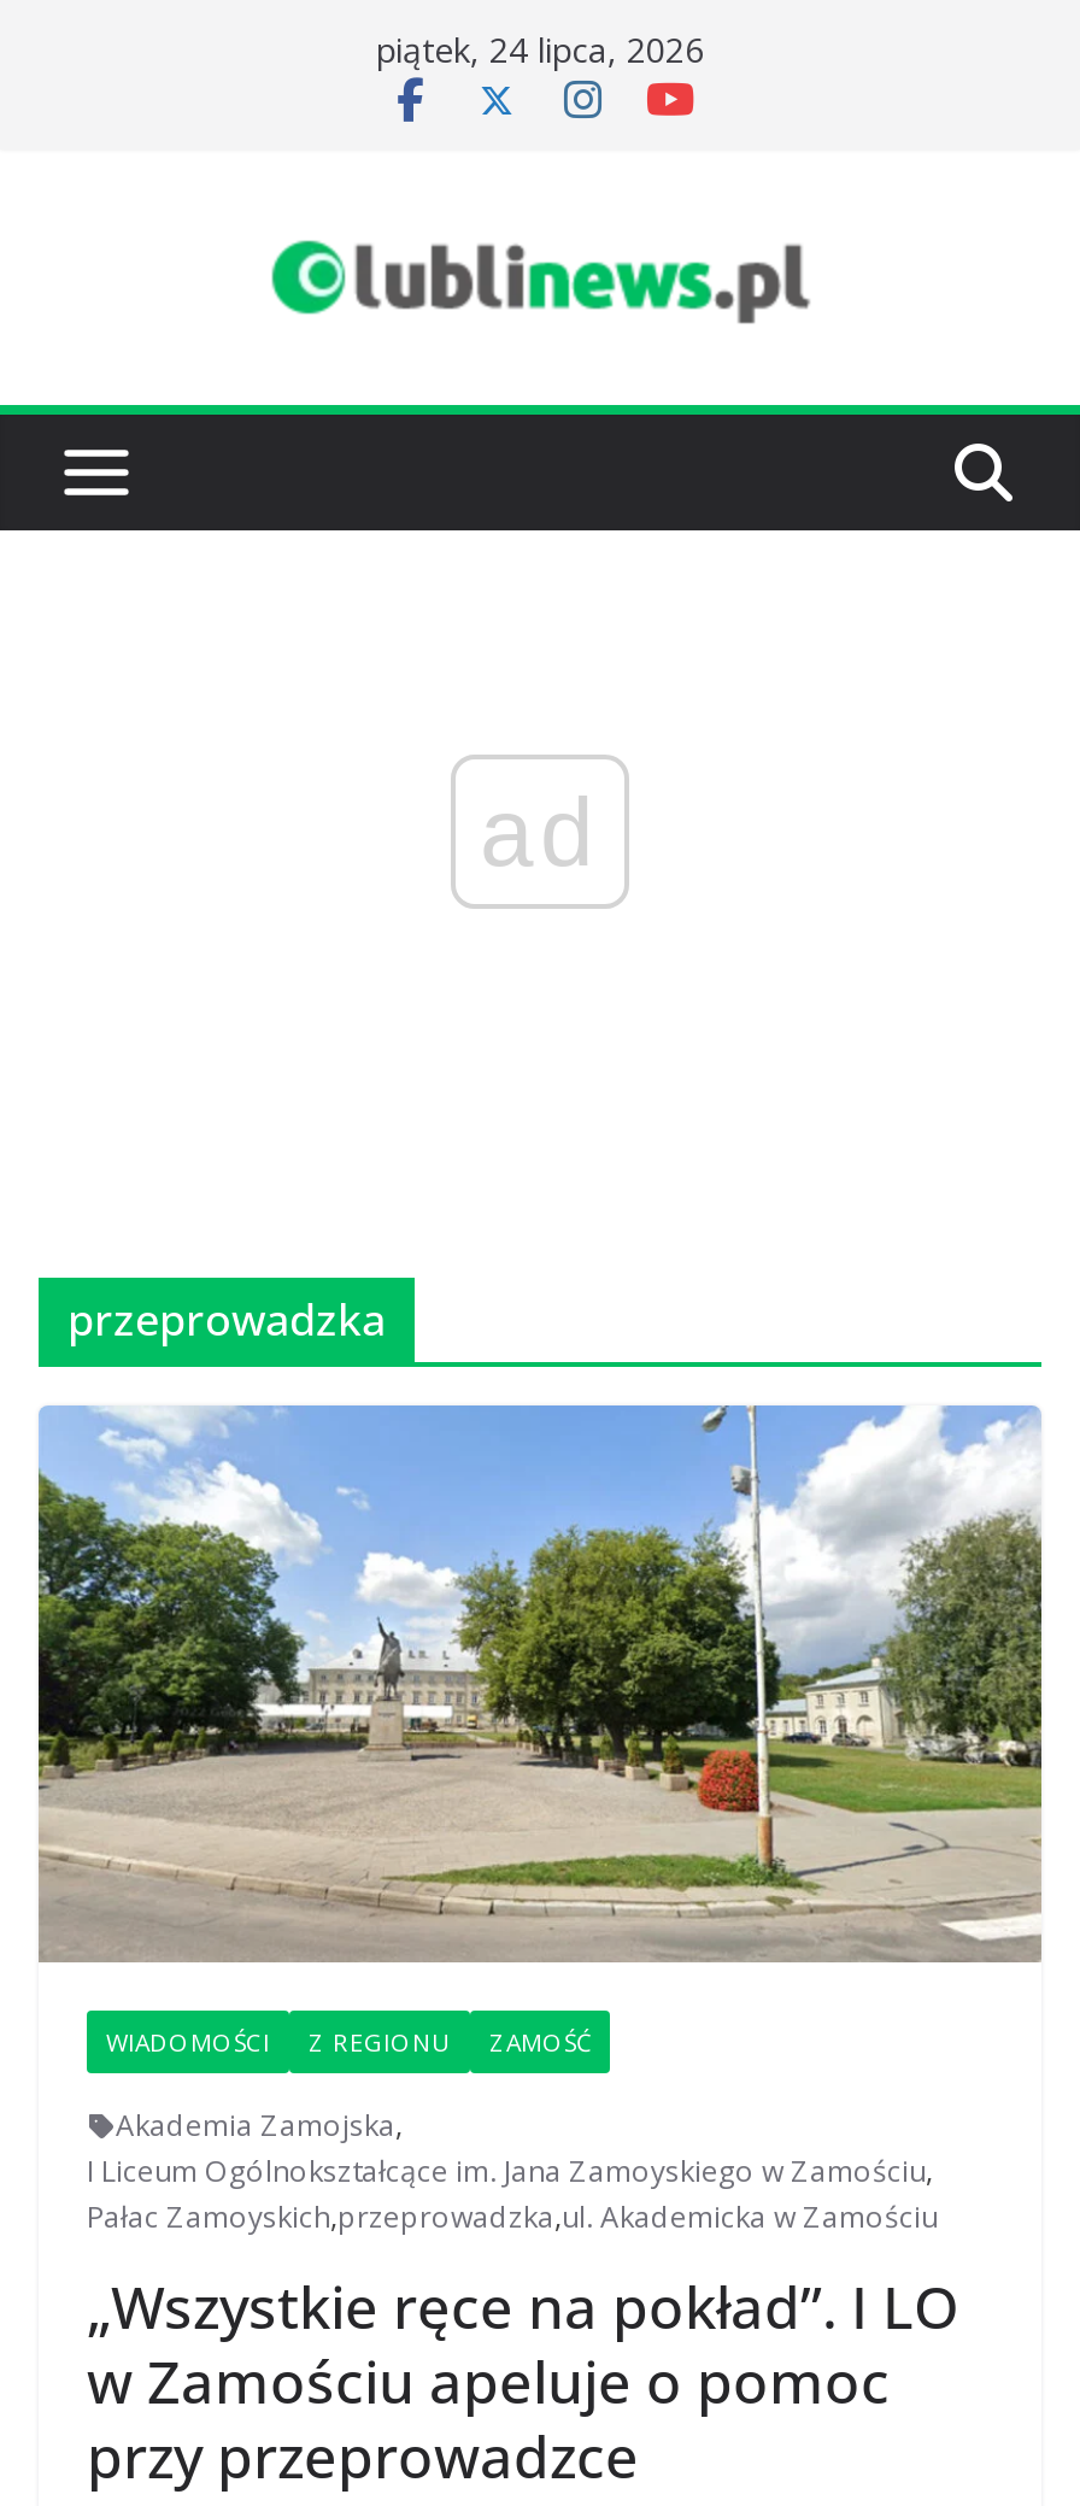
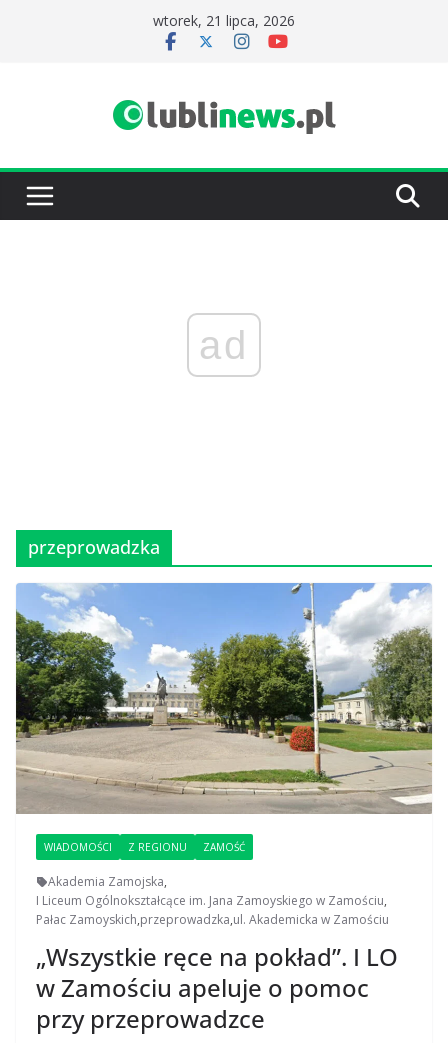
- piątek, 24 lipca, 2026
+ wtorek, 21 lipca, 2026
